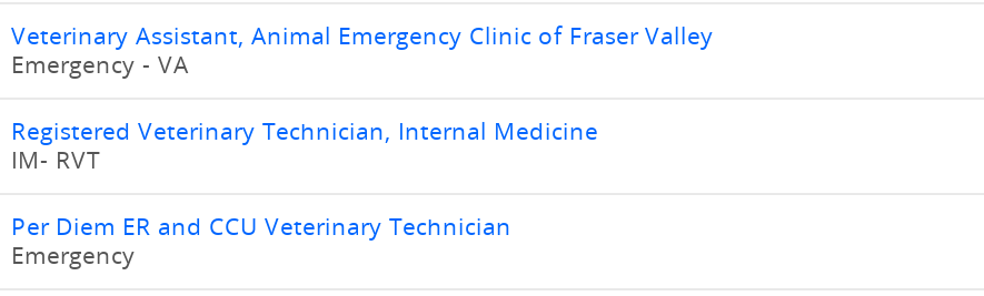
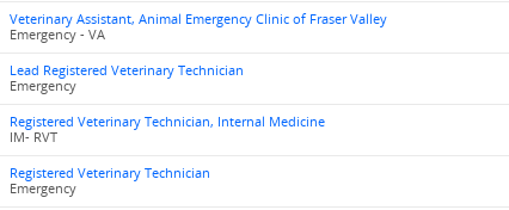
+ Lead Registered Veterinary Technician
+ Emergency

- Per Diem ER and CCU Veterinary Technician
+ Registered Veterinary Technician
